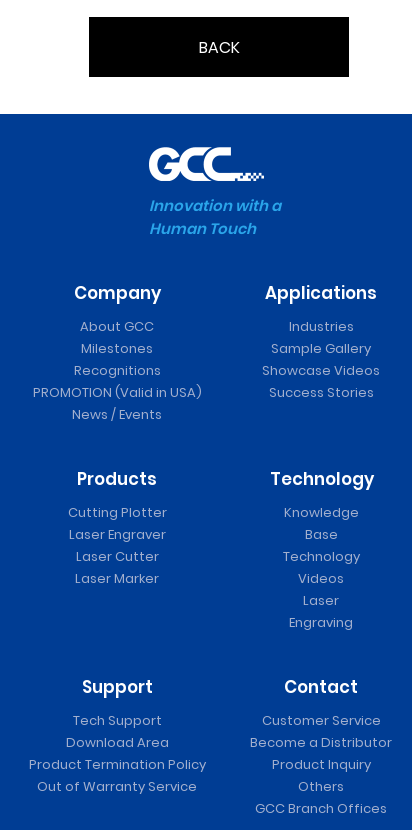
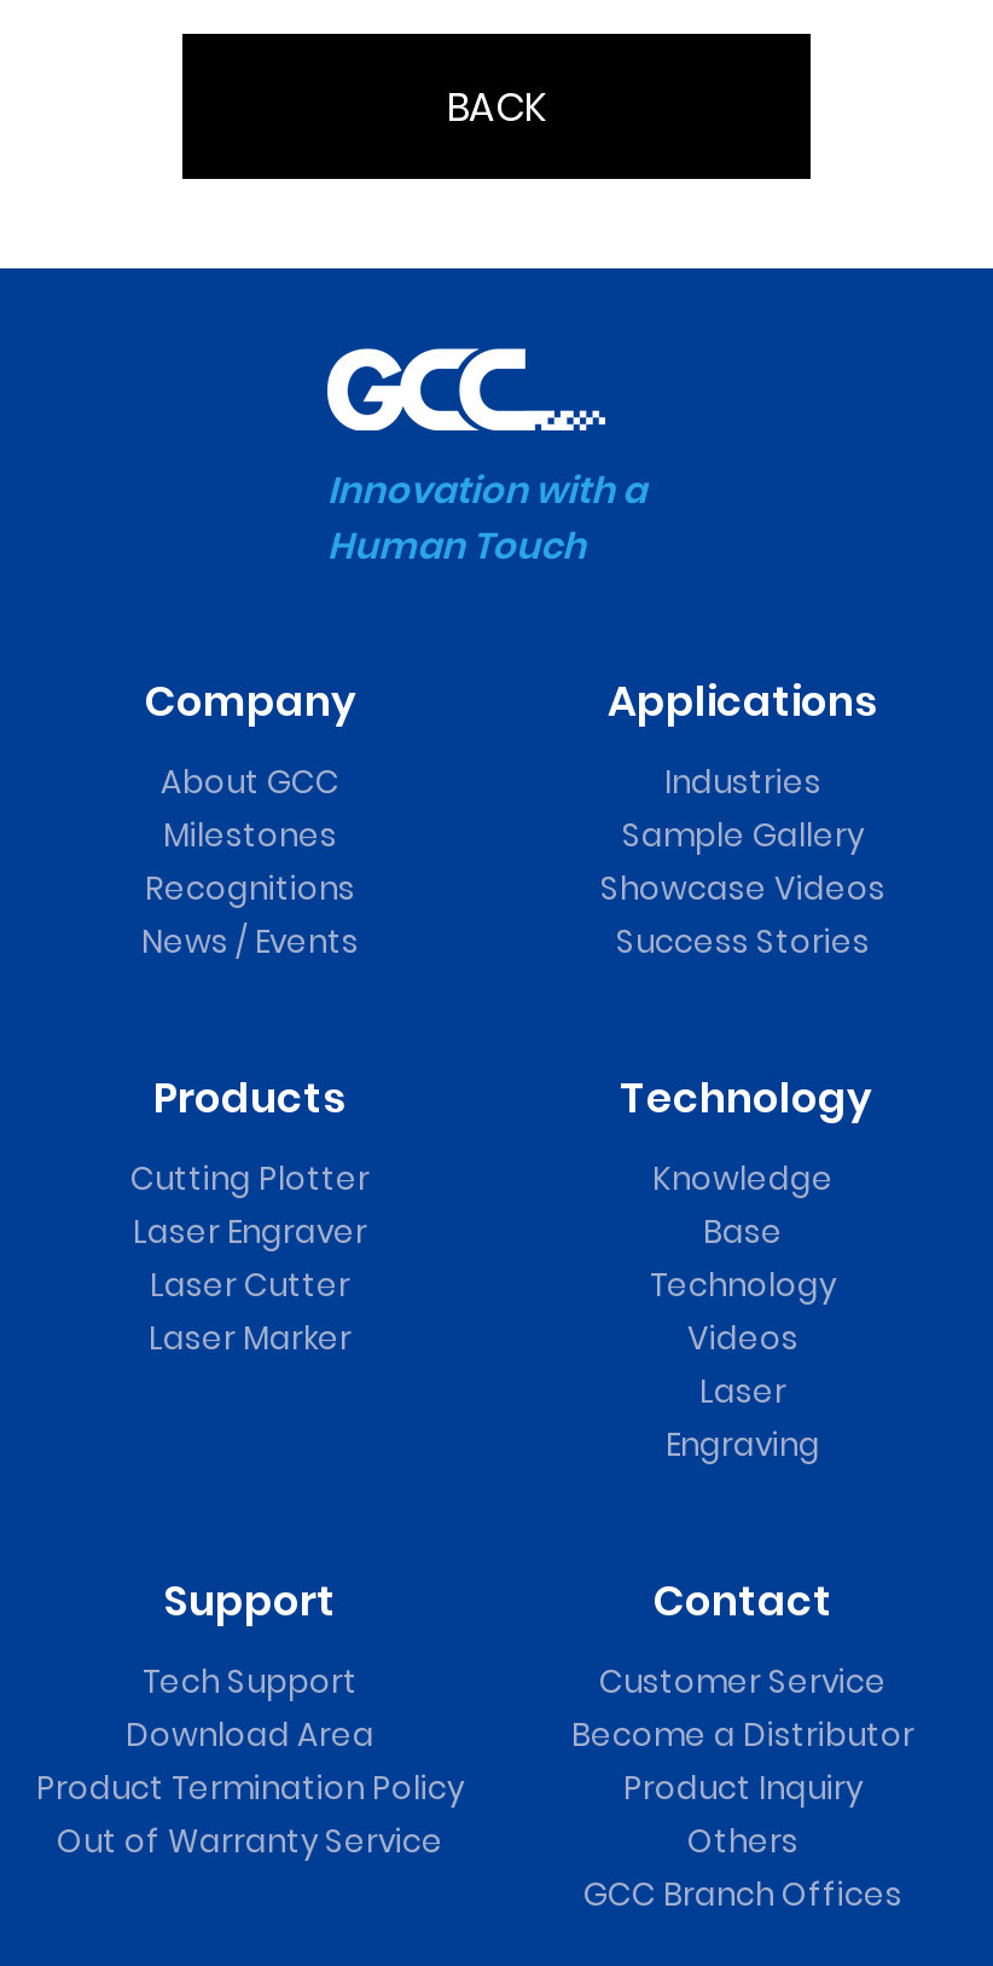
- PROMOTION (Valid in USA)
